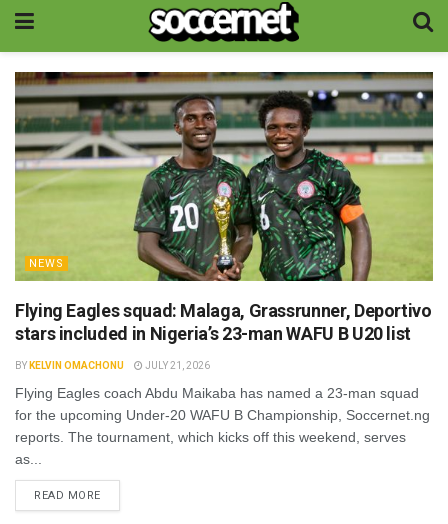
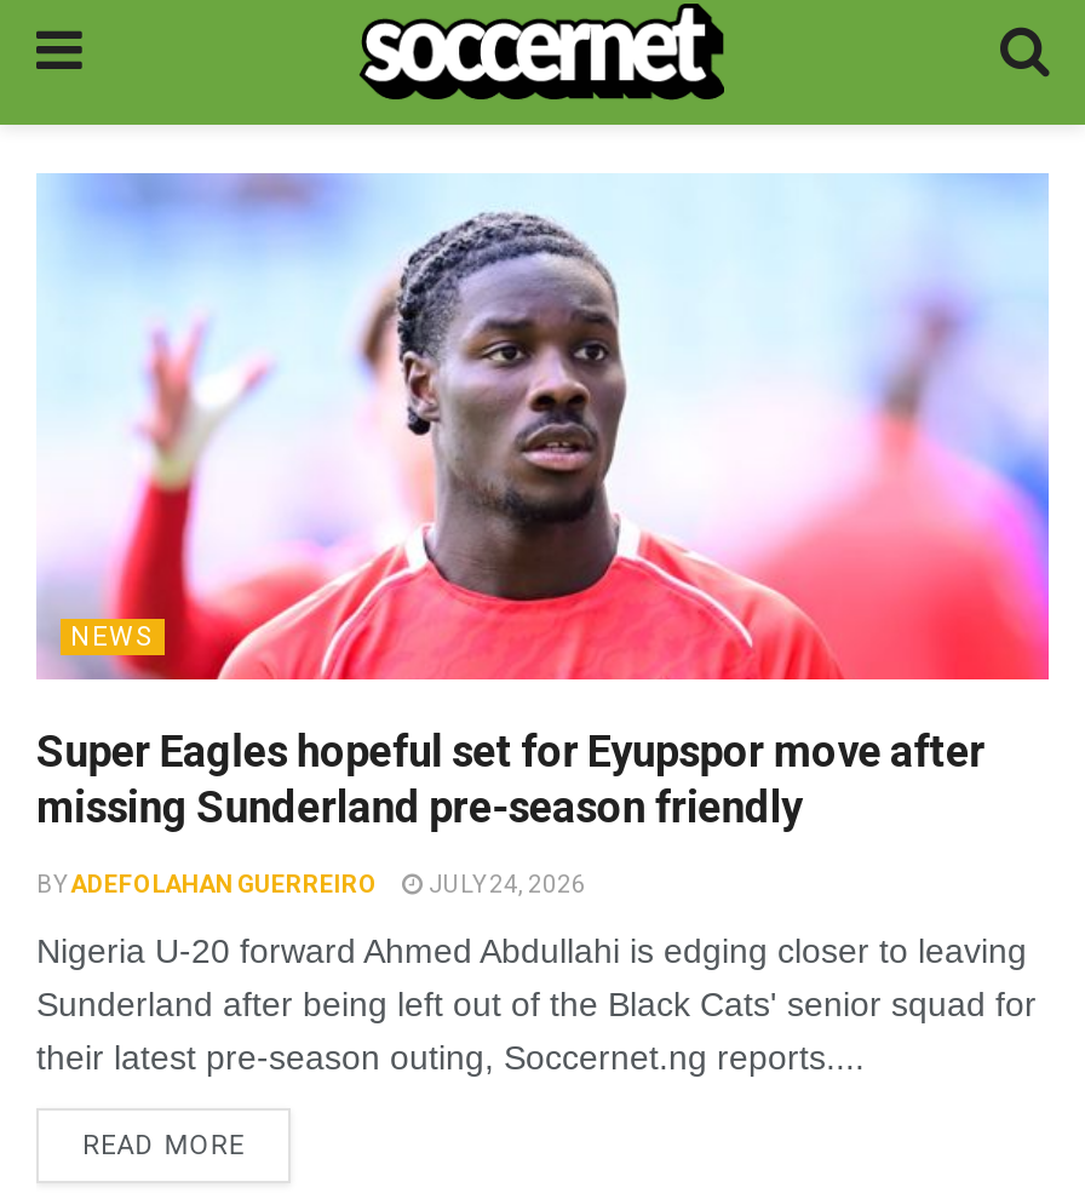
- [image]
- Flying Eagles squad: Malaga, Grassrunner, Deportivo
- stars included in Nigeria’s 23-man WAFU B U20 list
+ [image]
+ Super Eagles hopeful set for Eyupspor move after
+ missing Sunderland pre-season friendly

- BY KELVIN OMACHONU
- JULY 21, 2026
+ BY ADEFOLAHAN GUERREIRO
+ JULY 24, 2026

- Flying Eagles coach Abdu Maikaba has named a 23-man squad
- for the upcoming Under-20 WAFU B Championship, Soccernet.ng
- reports. The tournament, which kicks off this weekend, serves
- as...
+ Nigeria U-20 forward Ahmed Abdullahi is edging closer to leaving
+ Sunderland after being left out of the Black Cats' senior squad for
+ their latest pre-season outing, Soccernet.ng reports....
